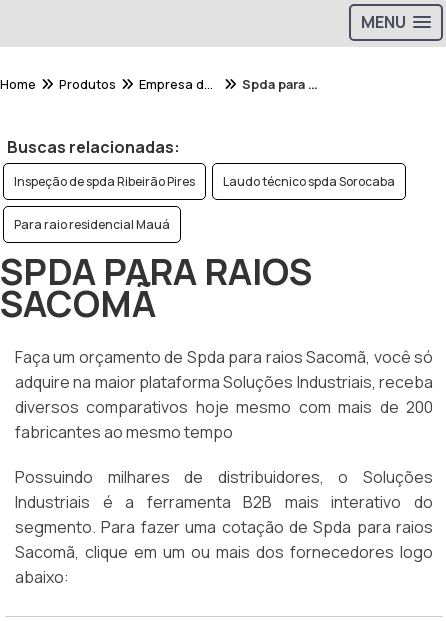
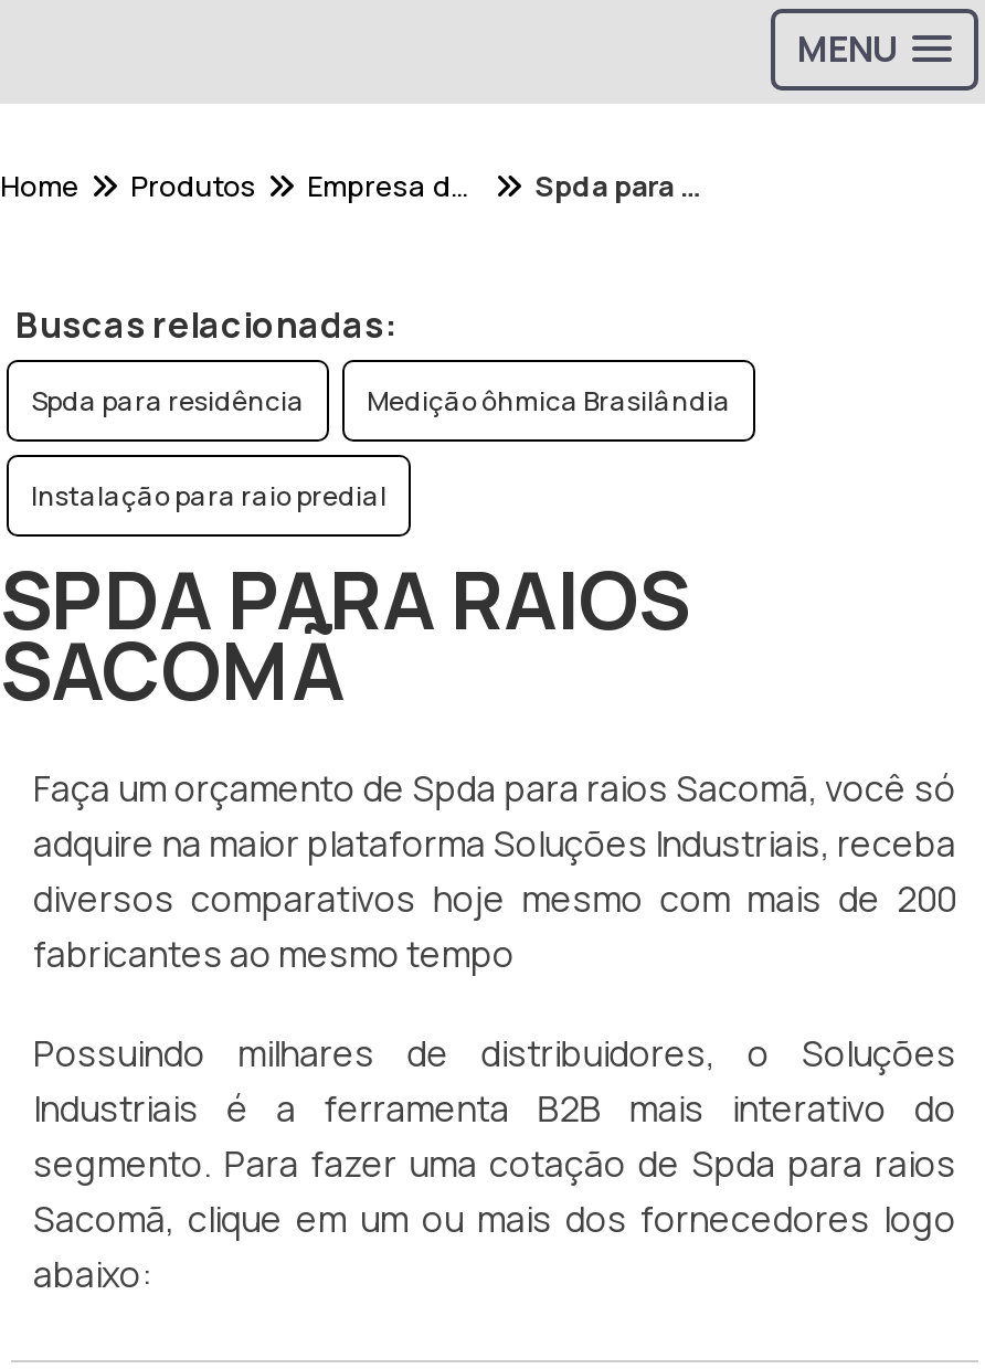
- Inspeção de spda Ribeirão Pires
- Laudo técnico spda Sorocaba
+ Spda para residência
+ Medição ôhmica Brasilândia

- Para raio residencial Mauá
+ Instalação para raio predial
